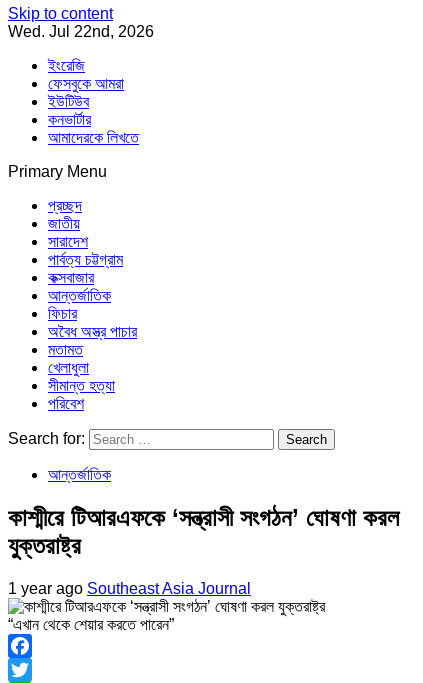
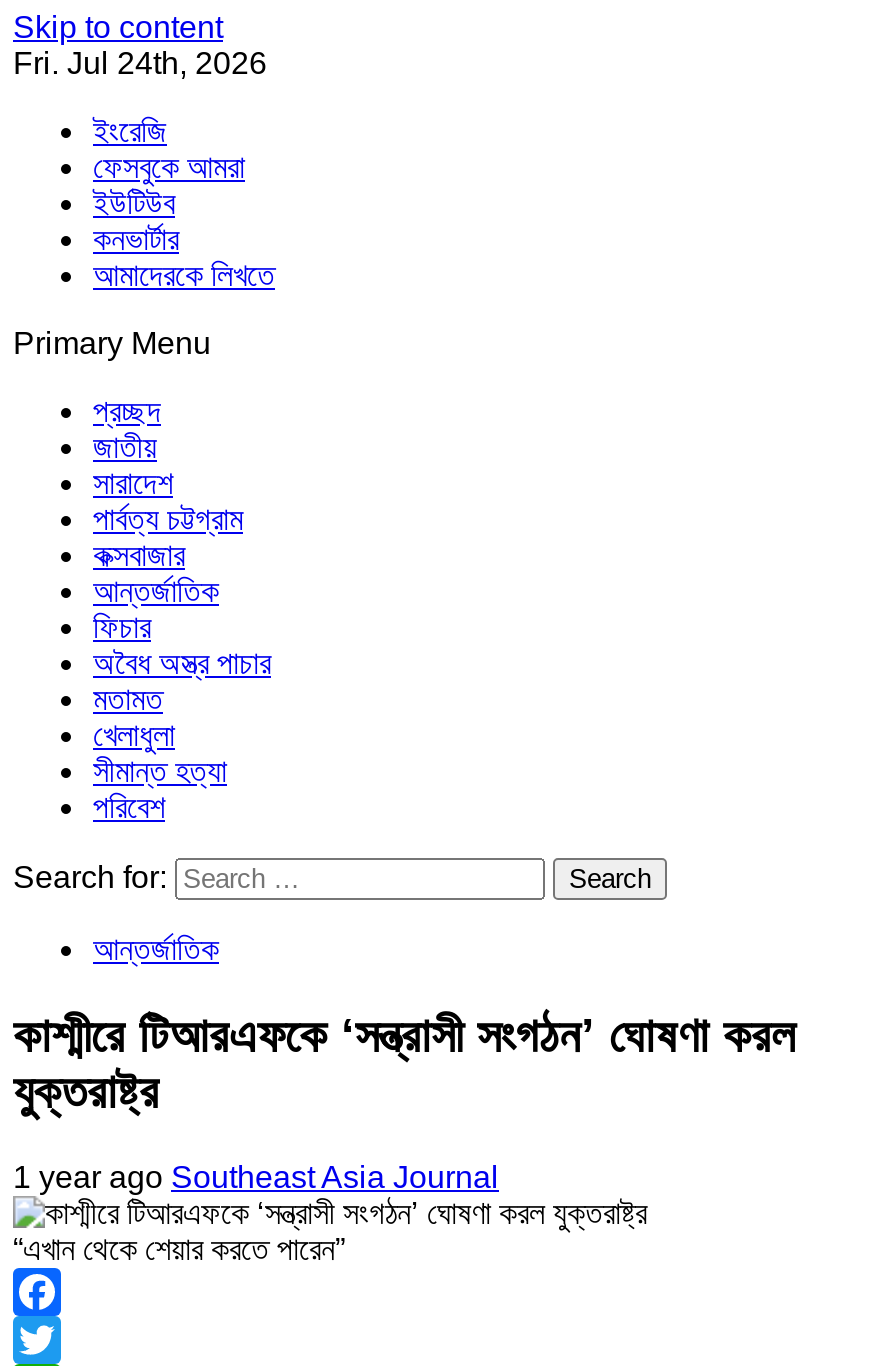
- Wed. Jul 22nd, 2026
+ Fri. Jul 24th, 2026
